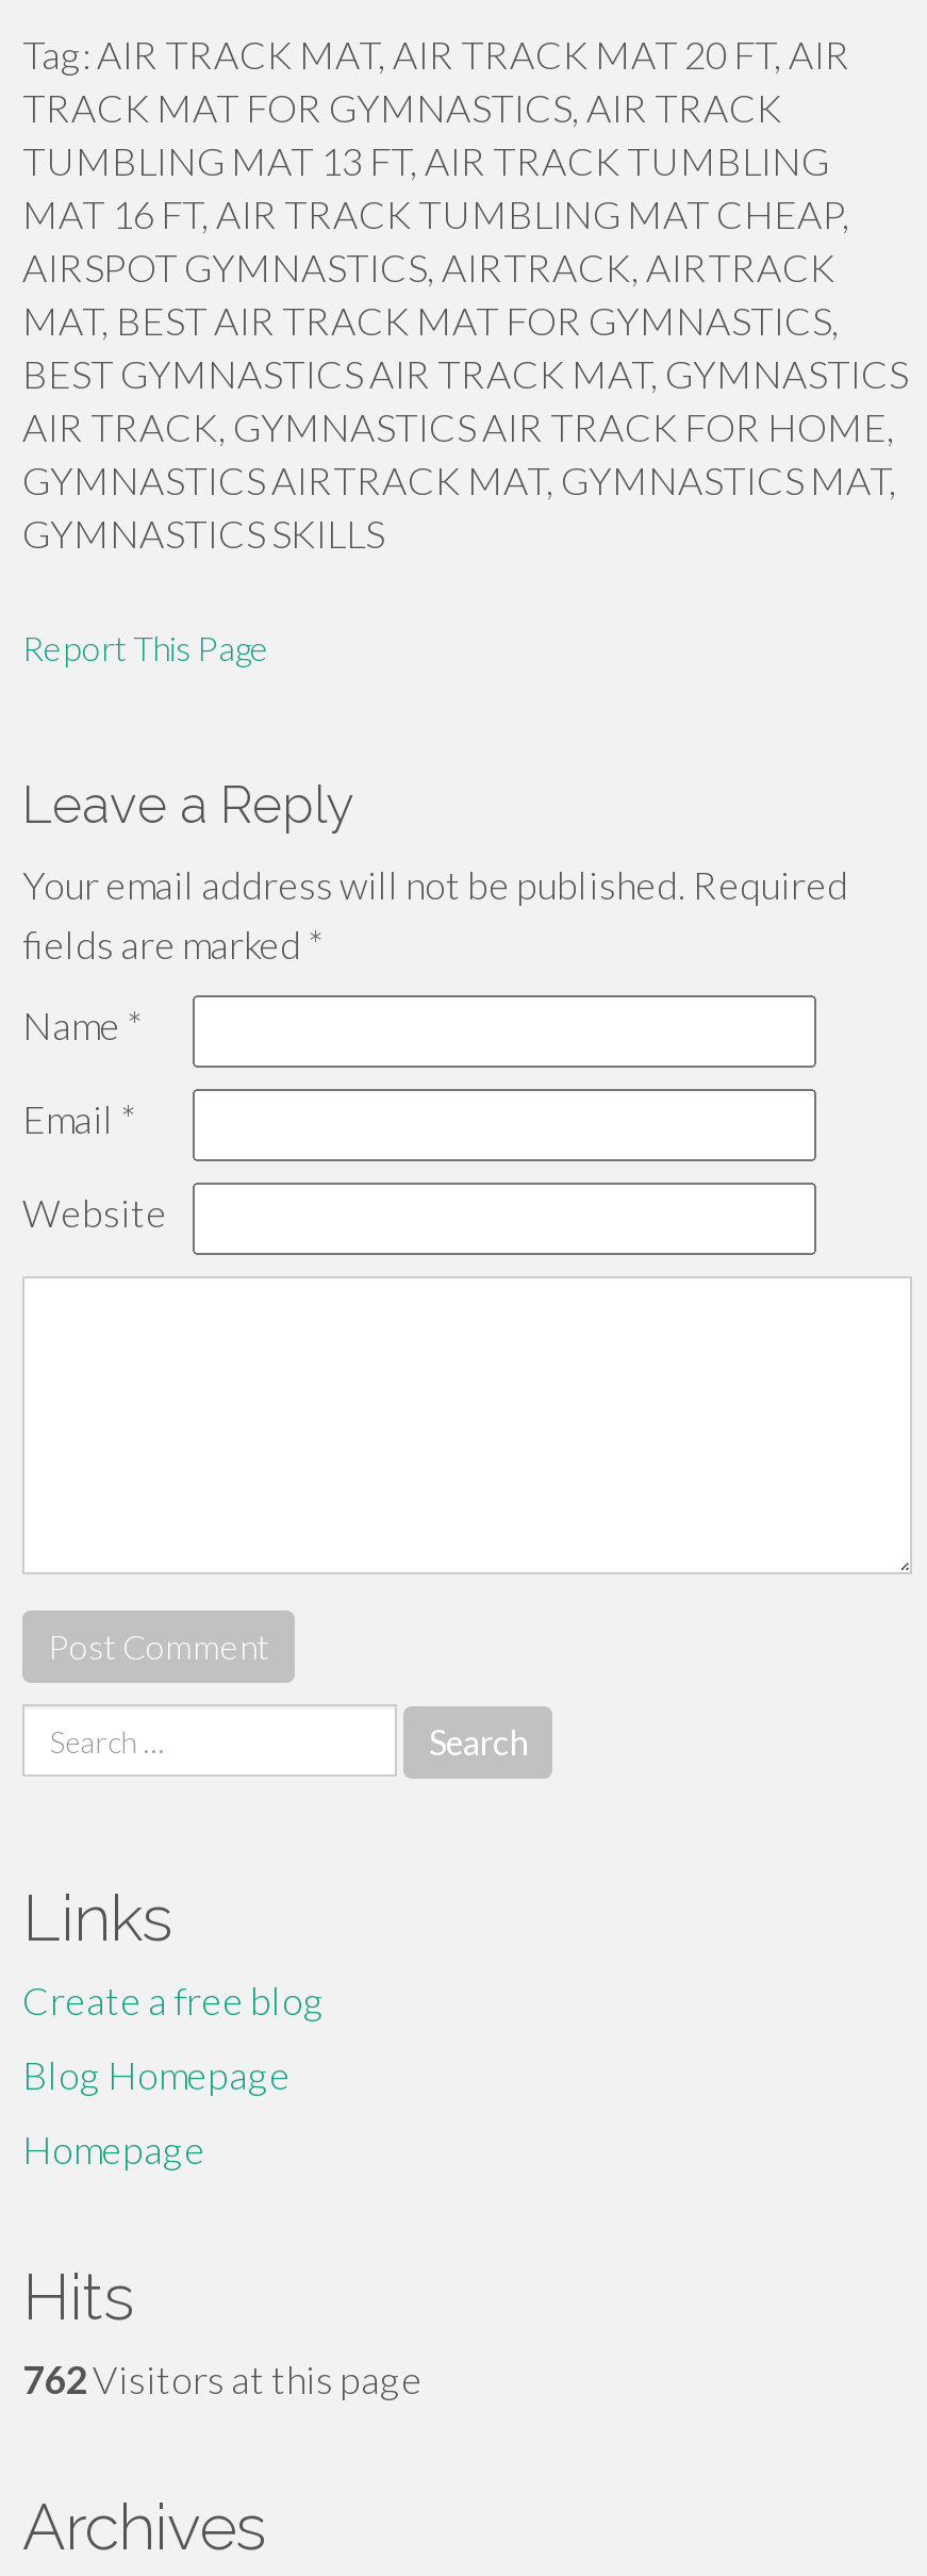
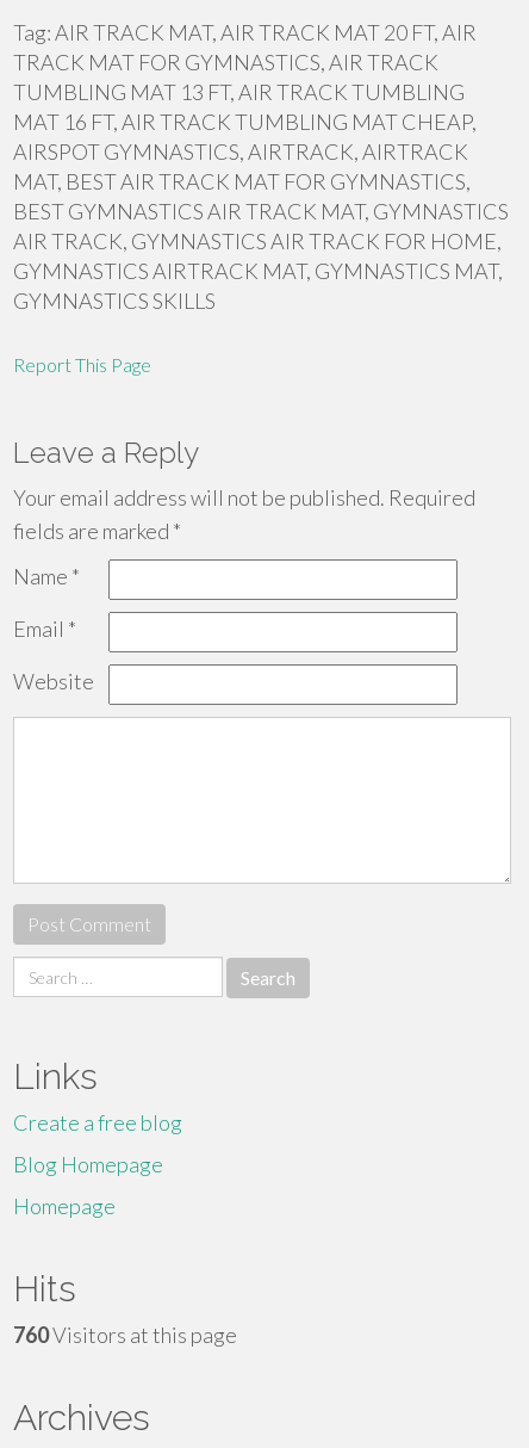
- 762Visitors at this page
+ 760Visitors at this page
